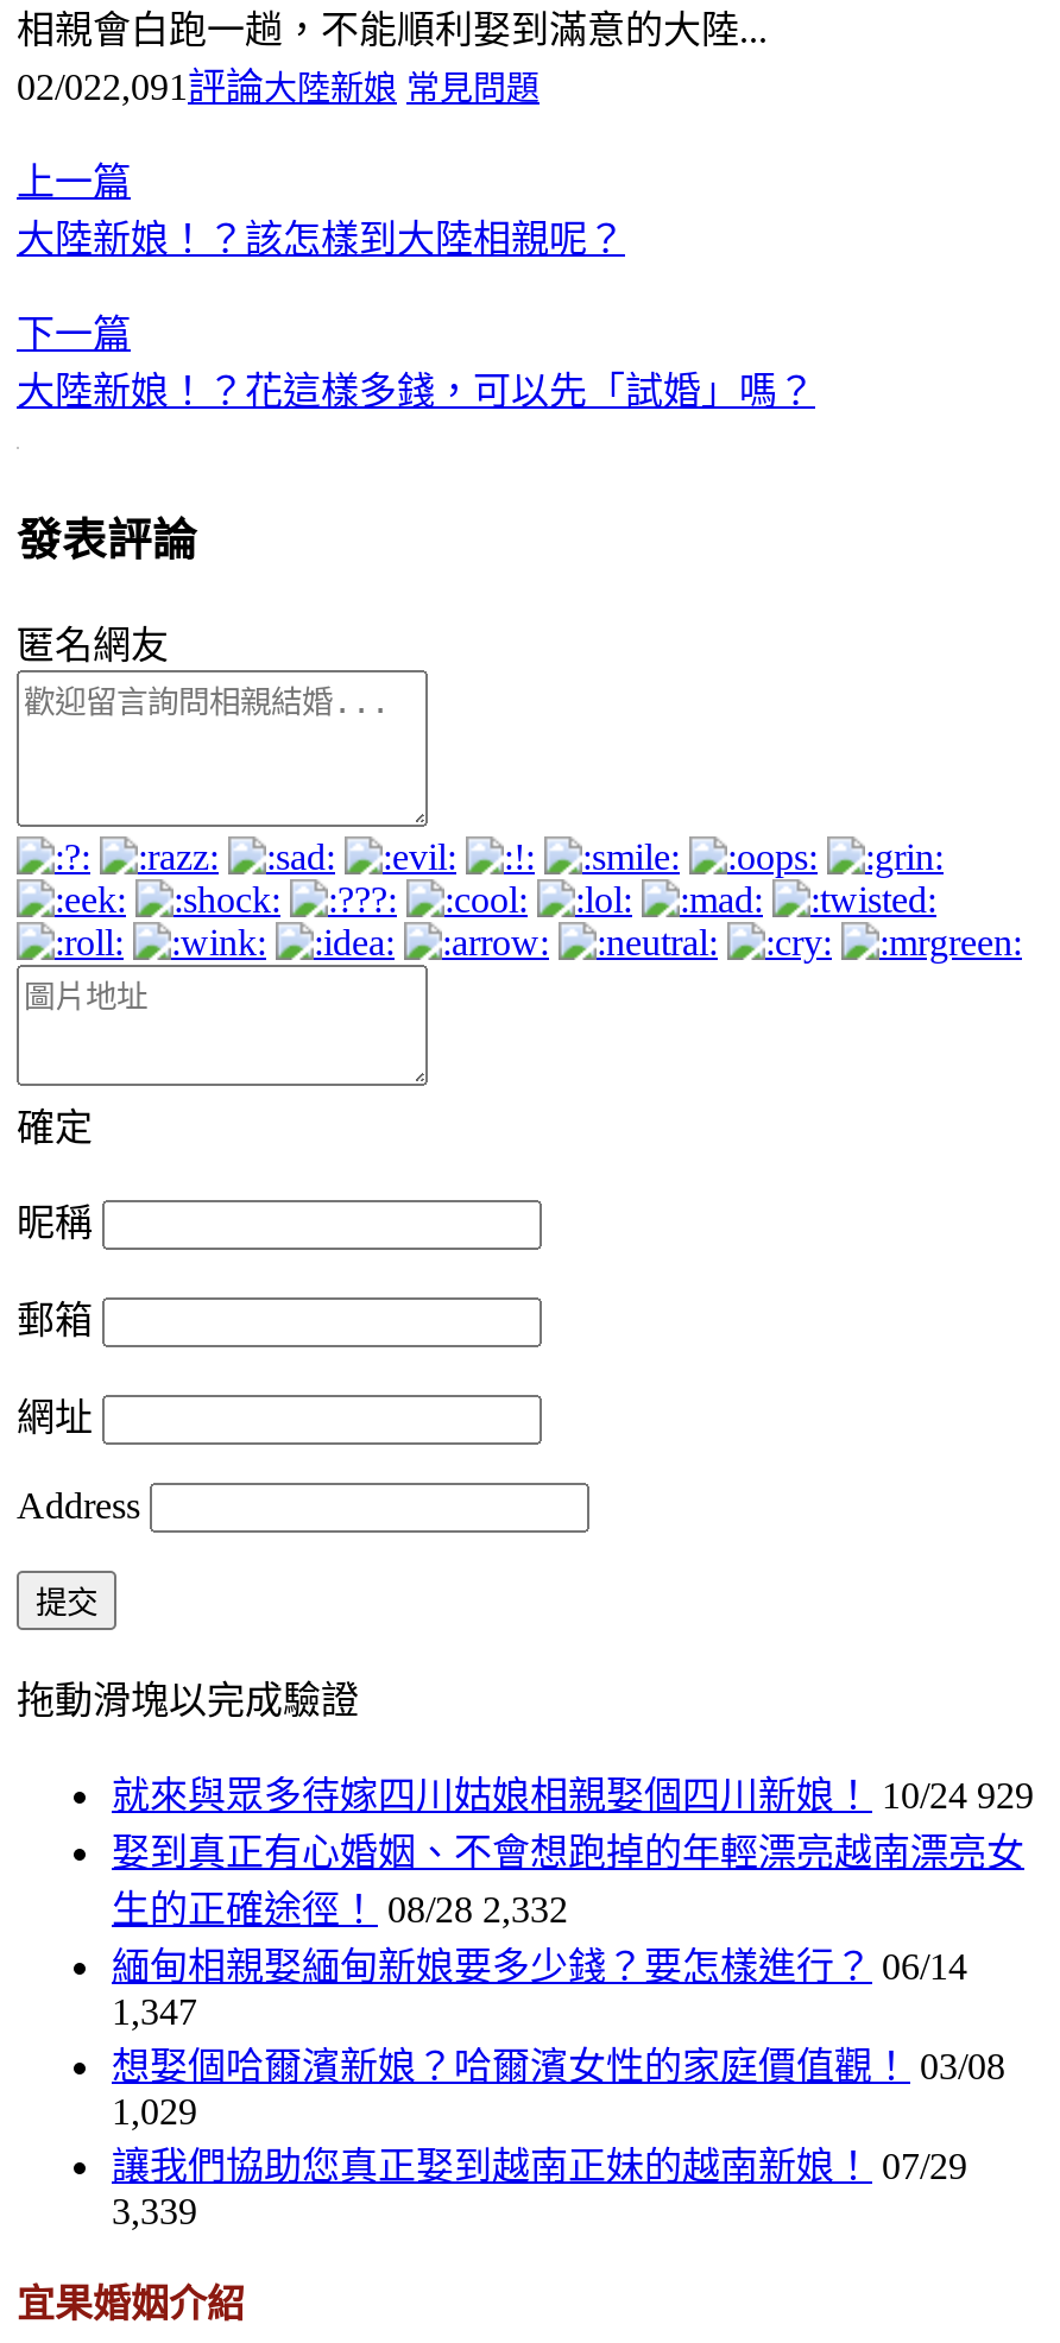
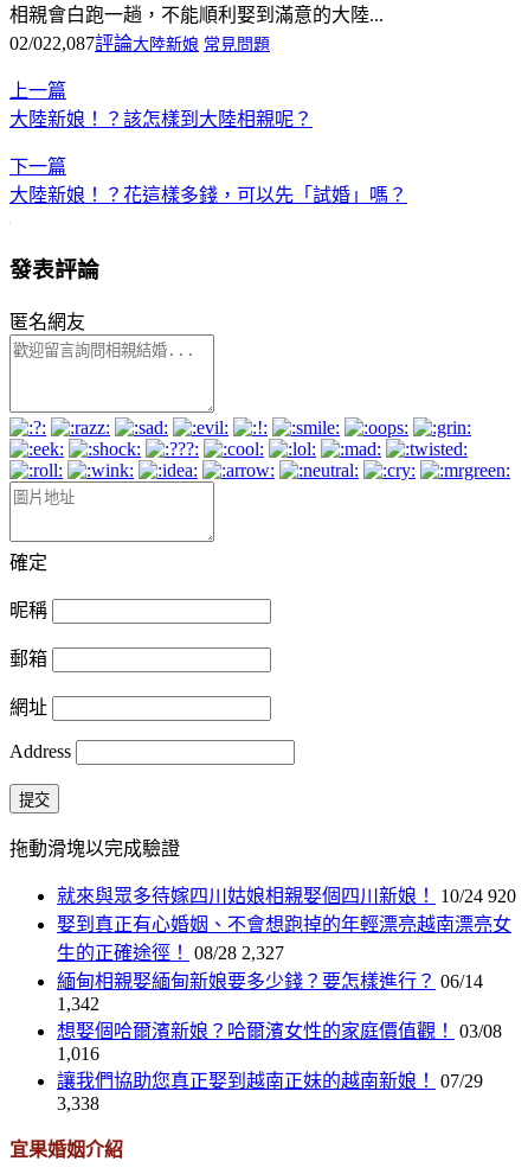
- 02/022,091評論大陸新娘 常見問題
+ 02/022,087評論大陸新娘 常見問題

- 就來與眾多待嫁四川姑娘相親娶個四川新娘！ 10/24 929
+ 就來與眾多待嫁四川姑娘相親娶個四川新娘！ 10/24 920

- 生的正確途徑！ 08/28 2,332
+ 生的正確途徑！ 08/28 2,327

- 1,347
+ 1,342

- 1,029
+ 1,016

- 3,339
+ 3,338
